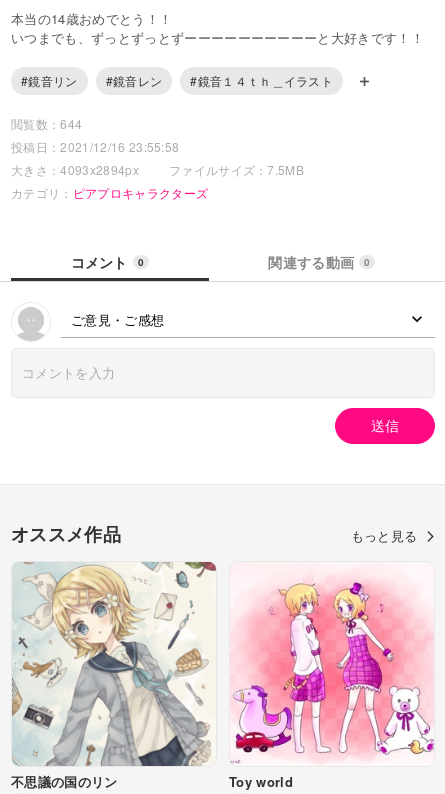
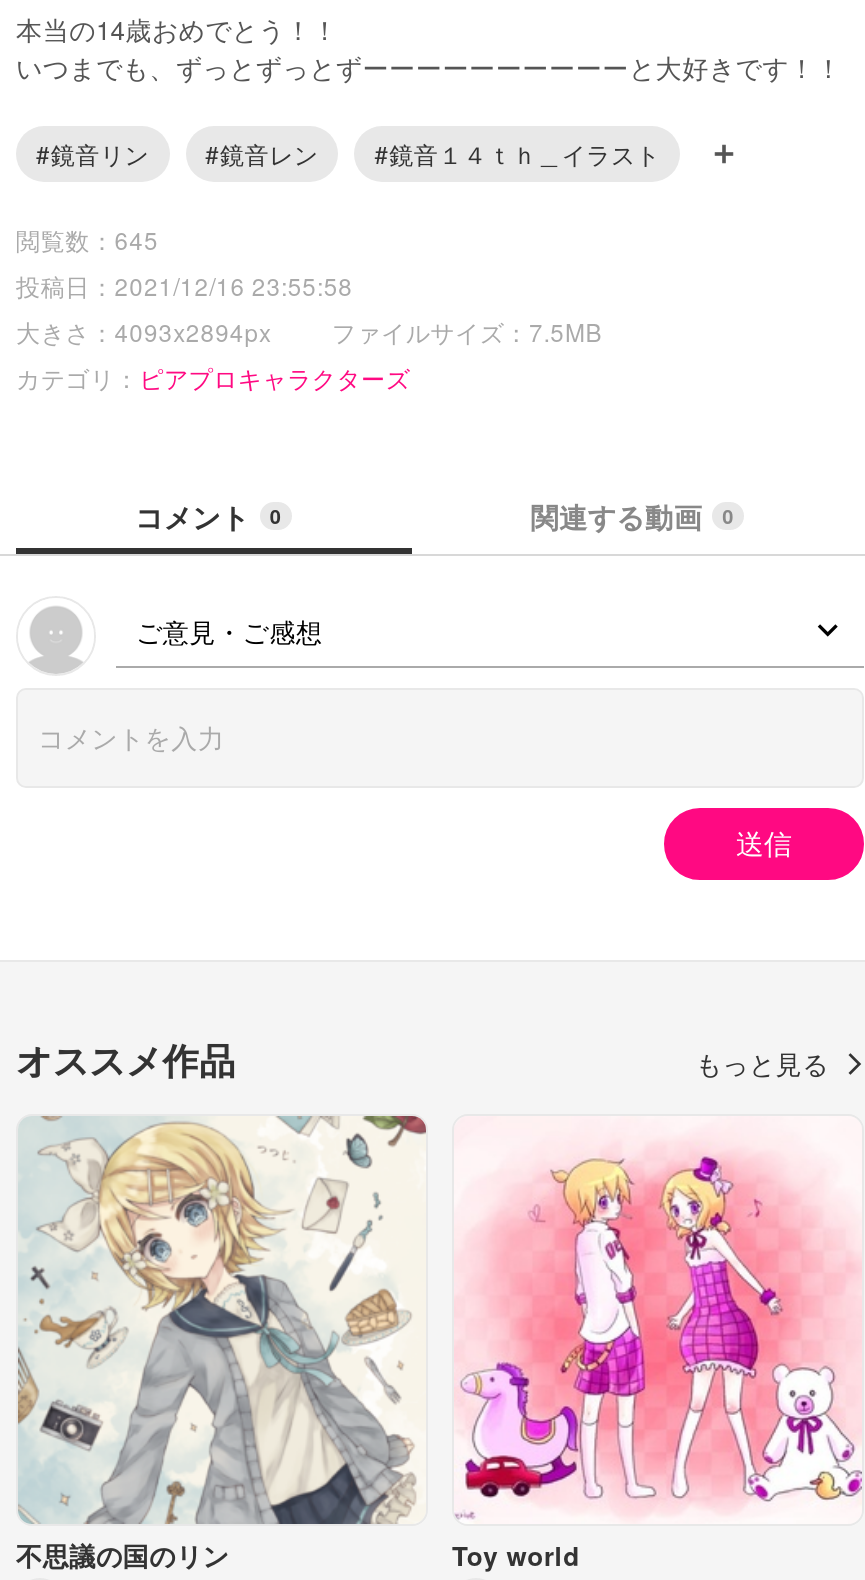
- 閲覧数：644
+ 閲覧数：645
